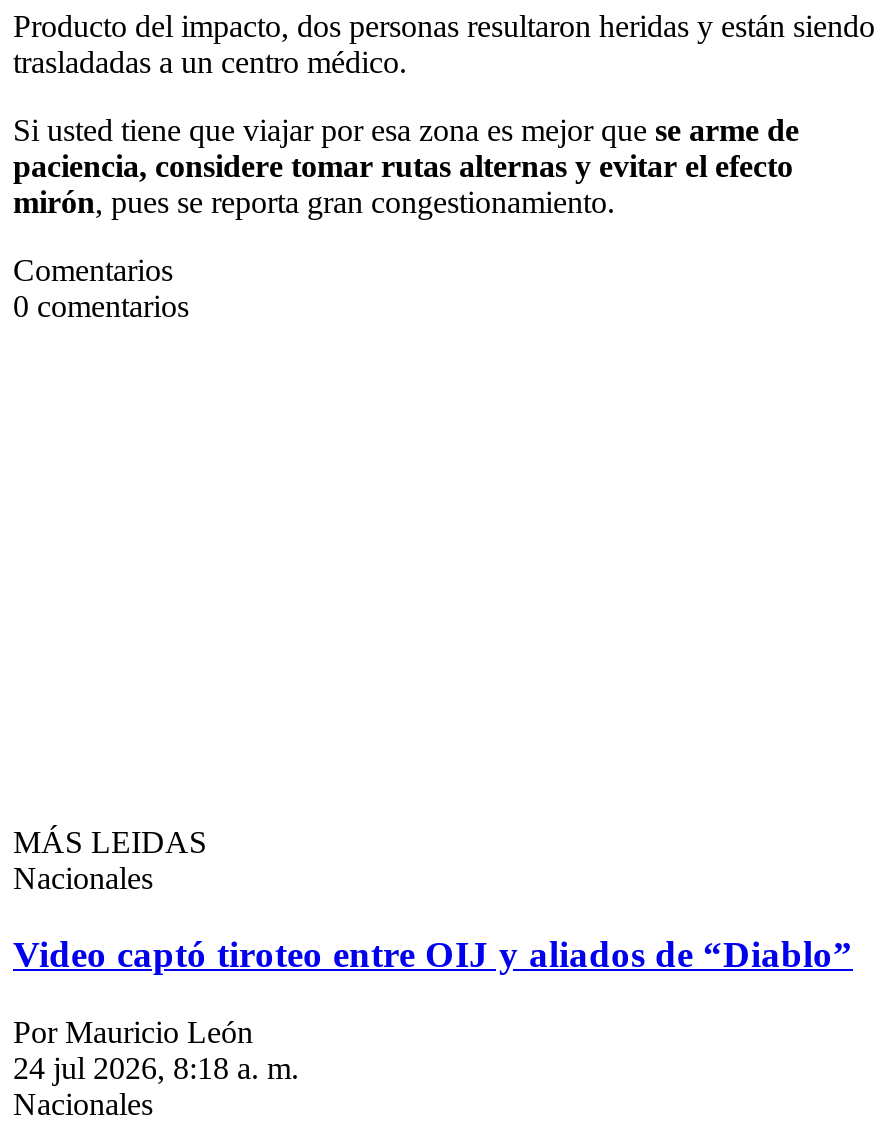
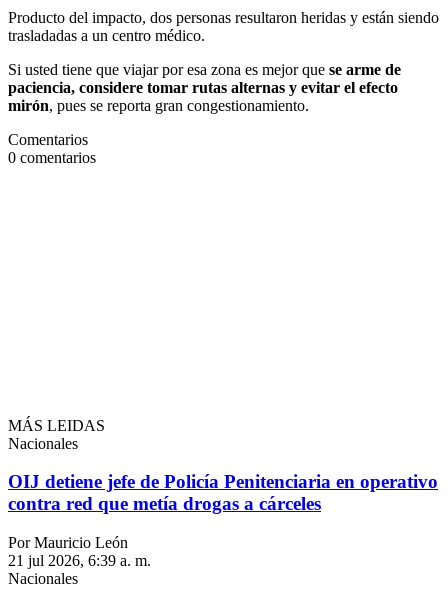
- Video captó tiroteo entre OIJ y aliados de “Diablo”
+ OIJ detiene jefe de Policía Penitenciaria en operativo
+ contra red que metía drogas a cárceles

- 24 jul 2026, 8:18 a. m.
+ 21 jul 2026, 6:39 a. m.
